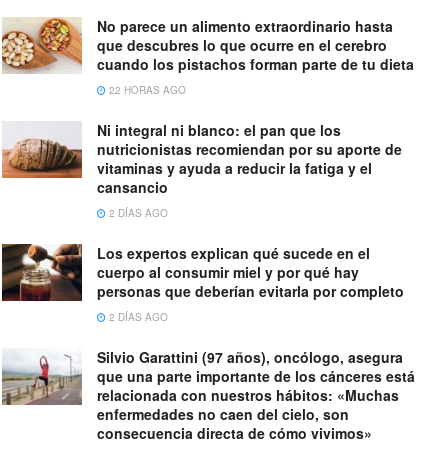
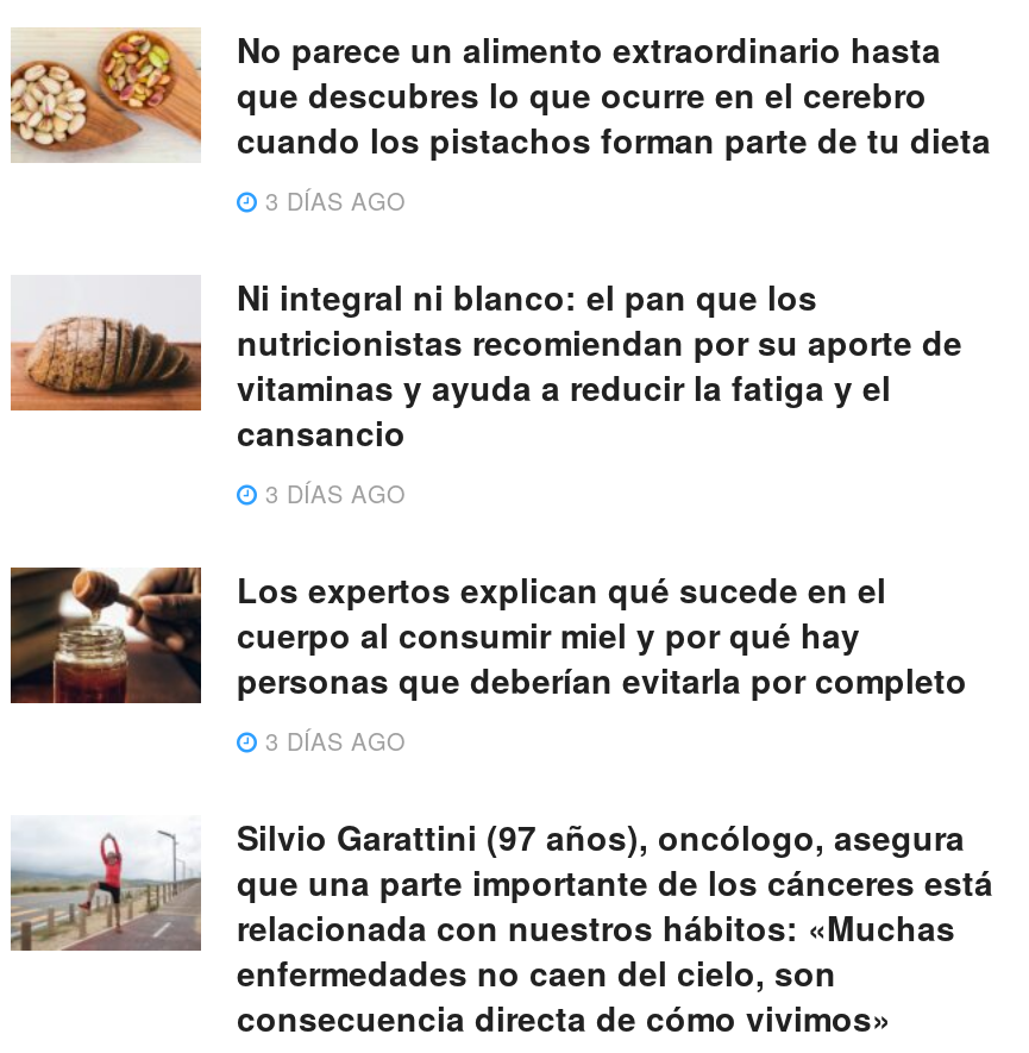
- 22 HORAS AGO
+ 3 DÍAS AGO

- 2 DÍAS AGO
+ 3 DÍAS AGO

- 2 DÍAS AGO
+ 3 DÍAS AGO
